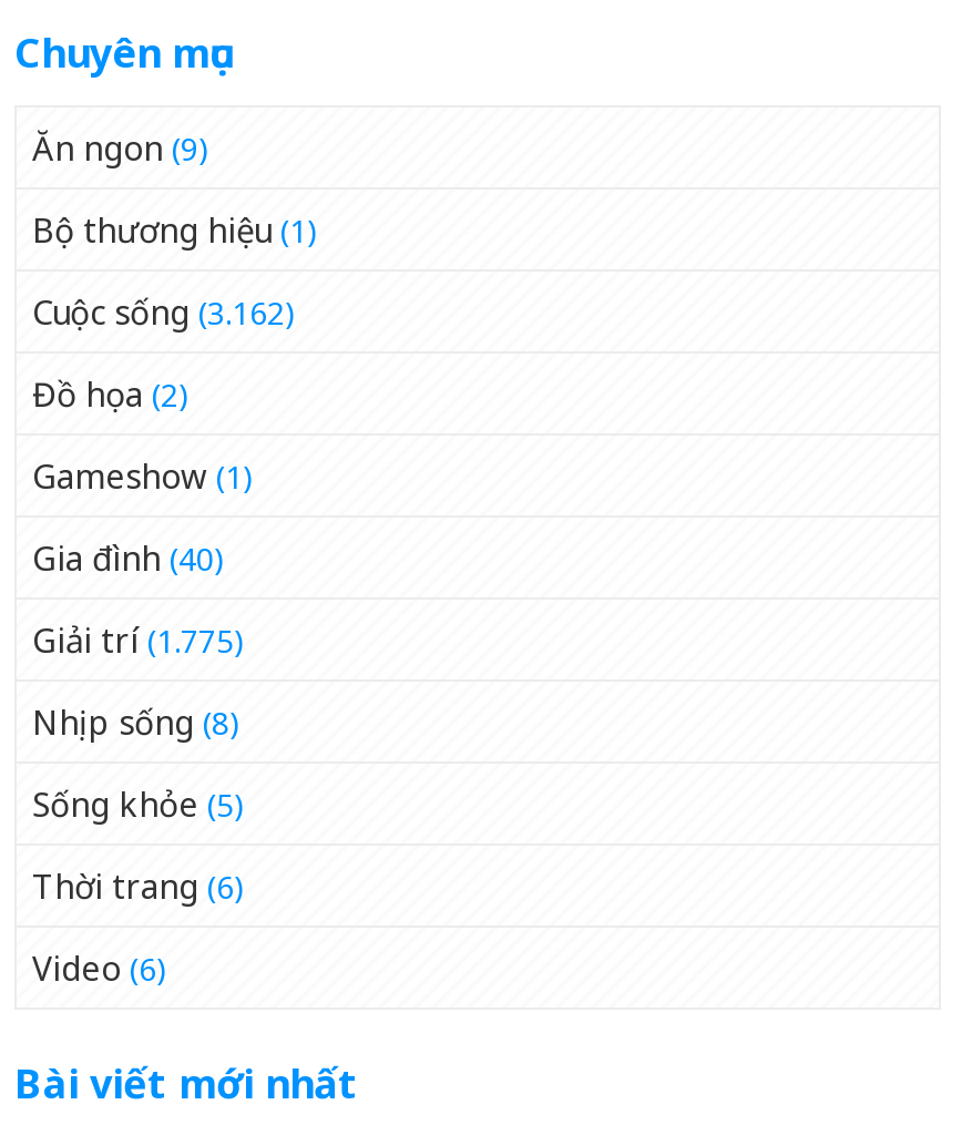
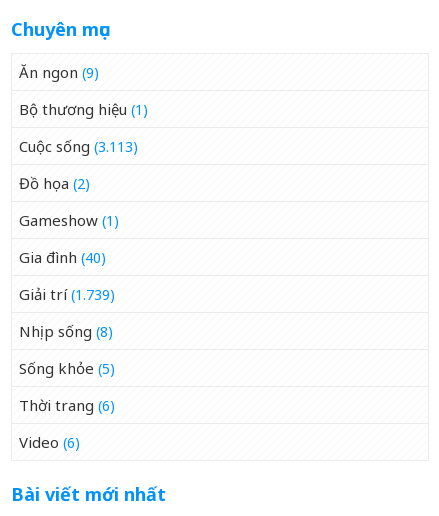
- Cuộc sống (3.162)
+ Cuộc sống (3.113)

- Giải trí (1.775)
+ Giải trí (1.739)
